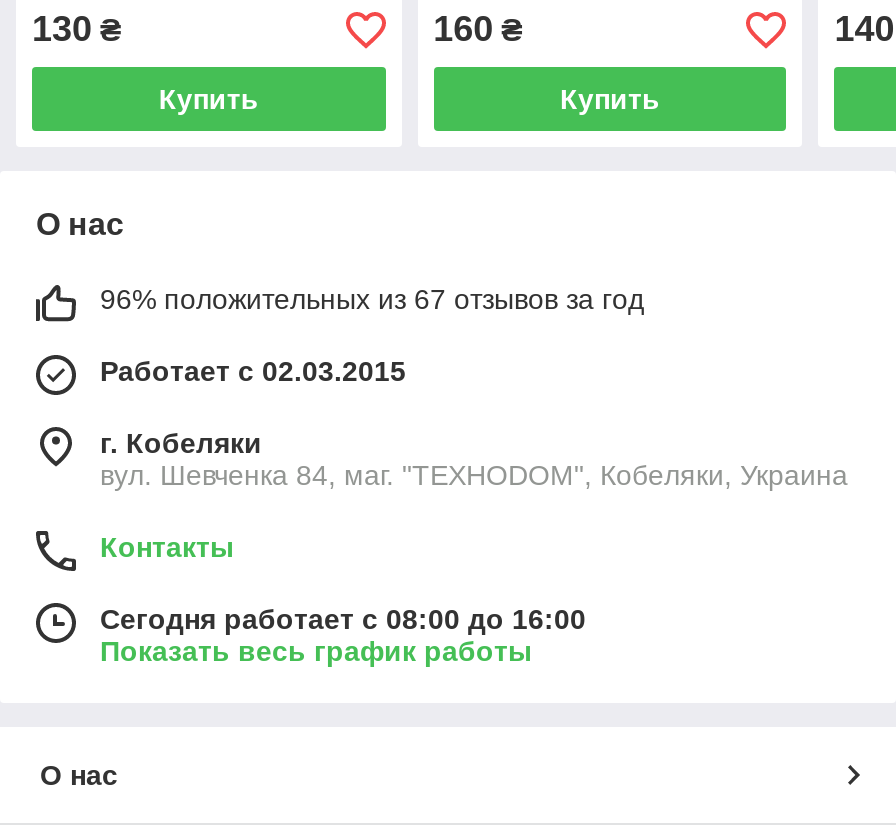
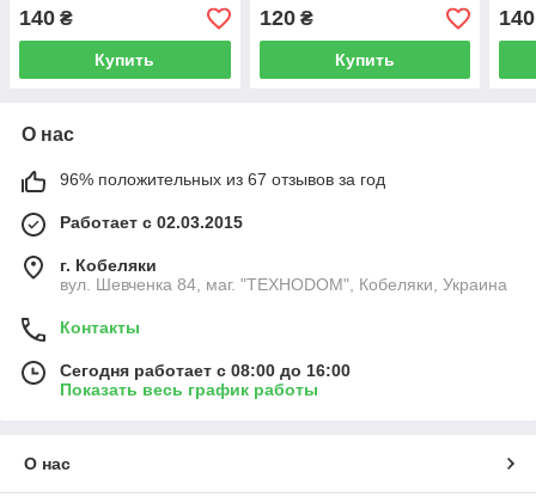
- 130 ₴
+ 140 ₴

- 160 ₴
+ 120 ₴
